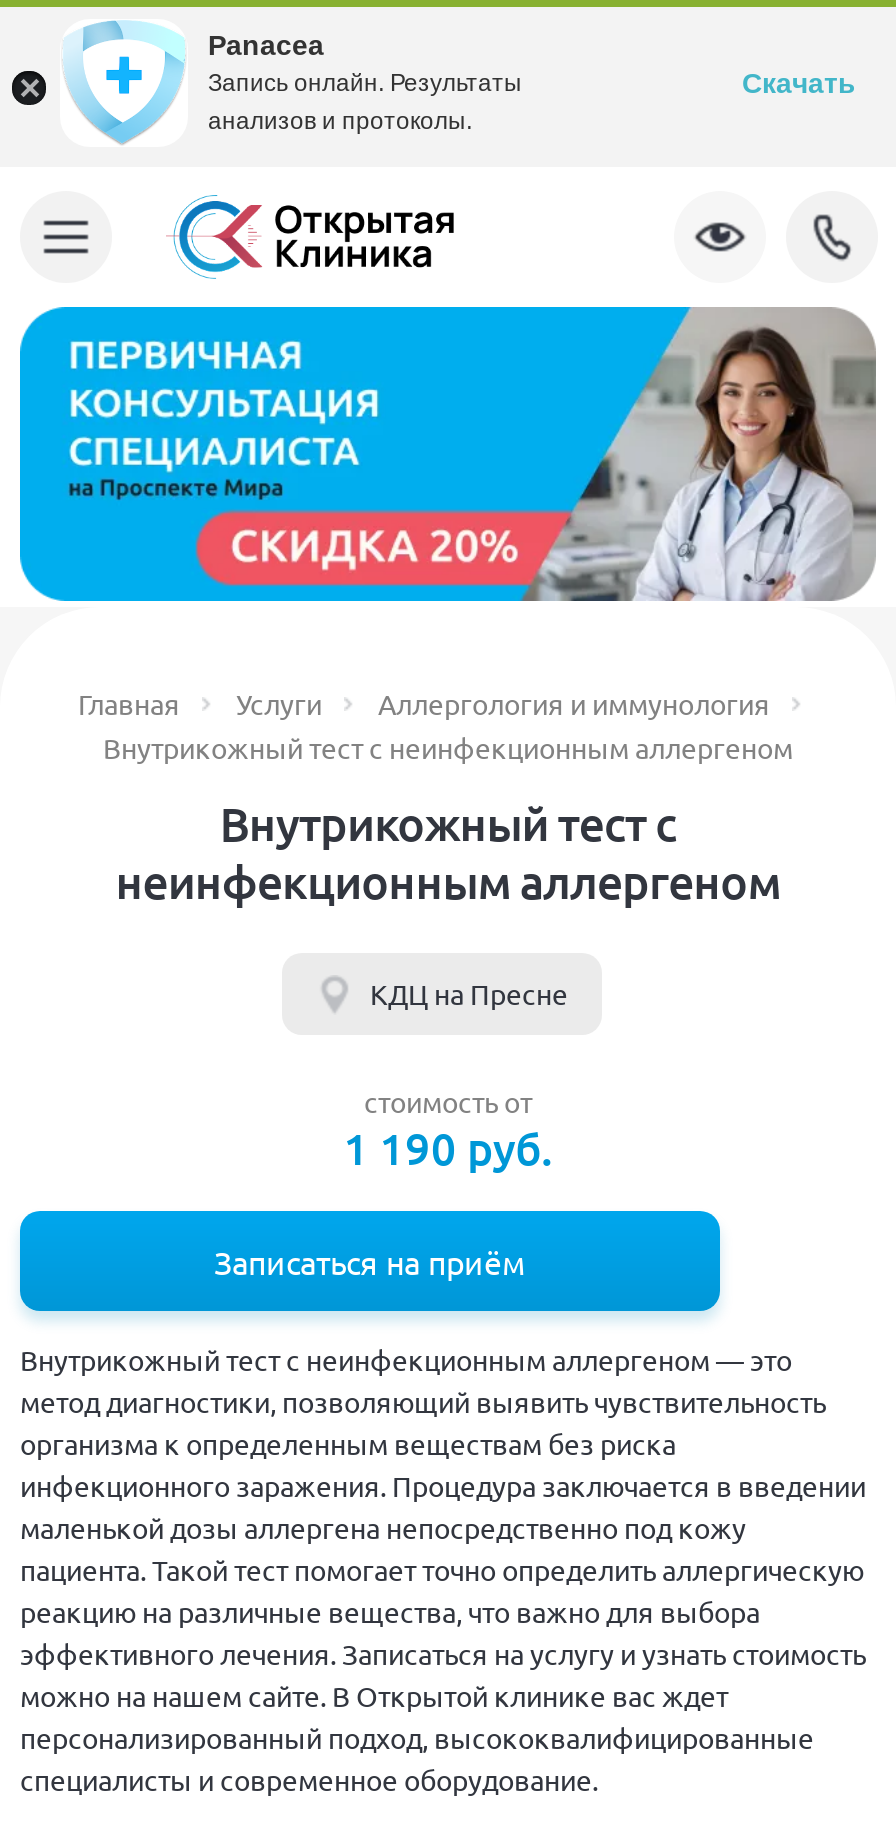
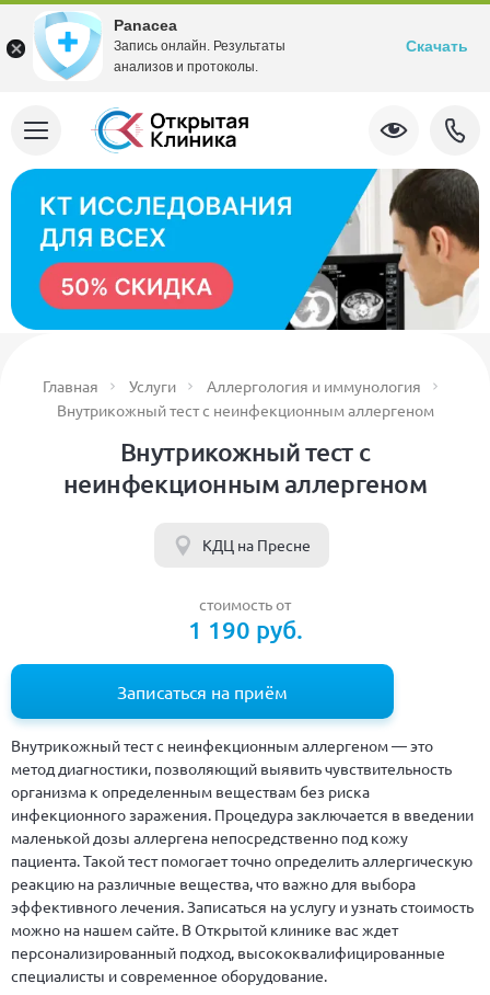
- [image]
+ [image]
